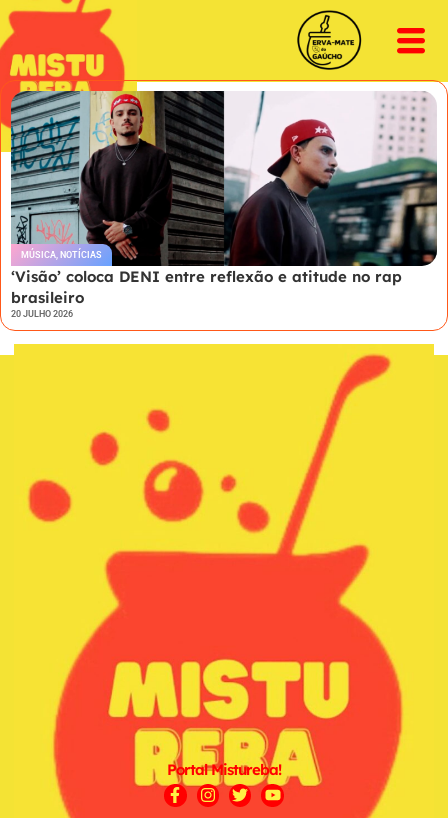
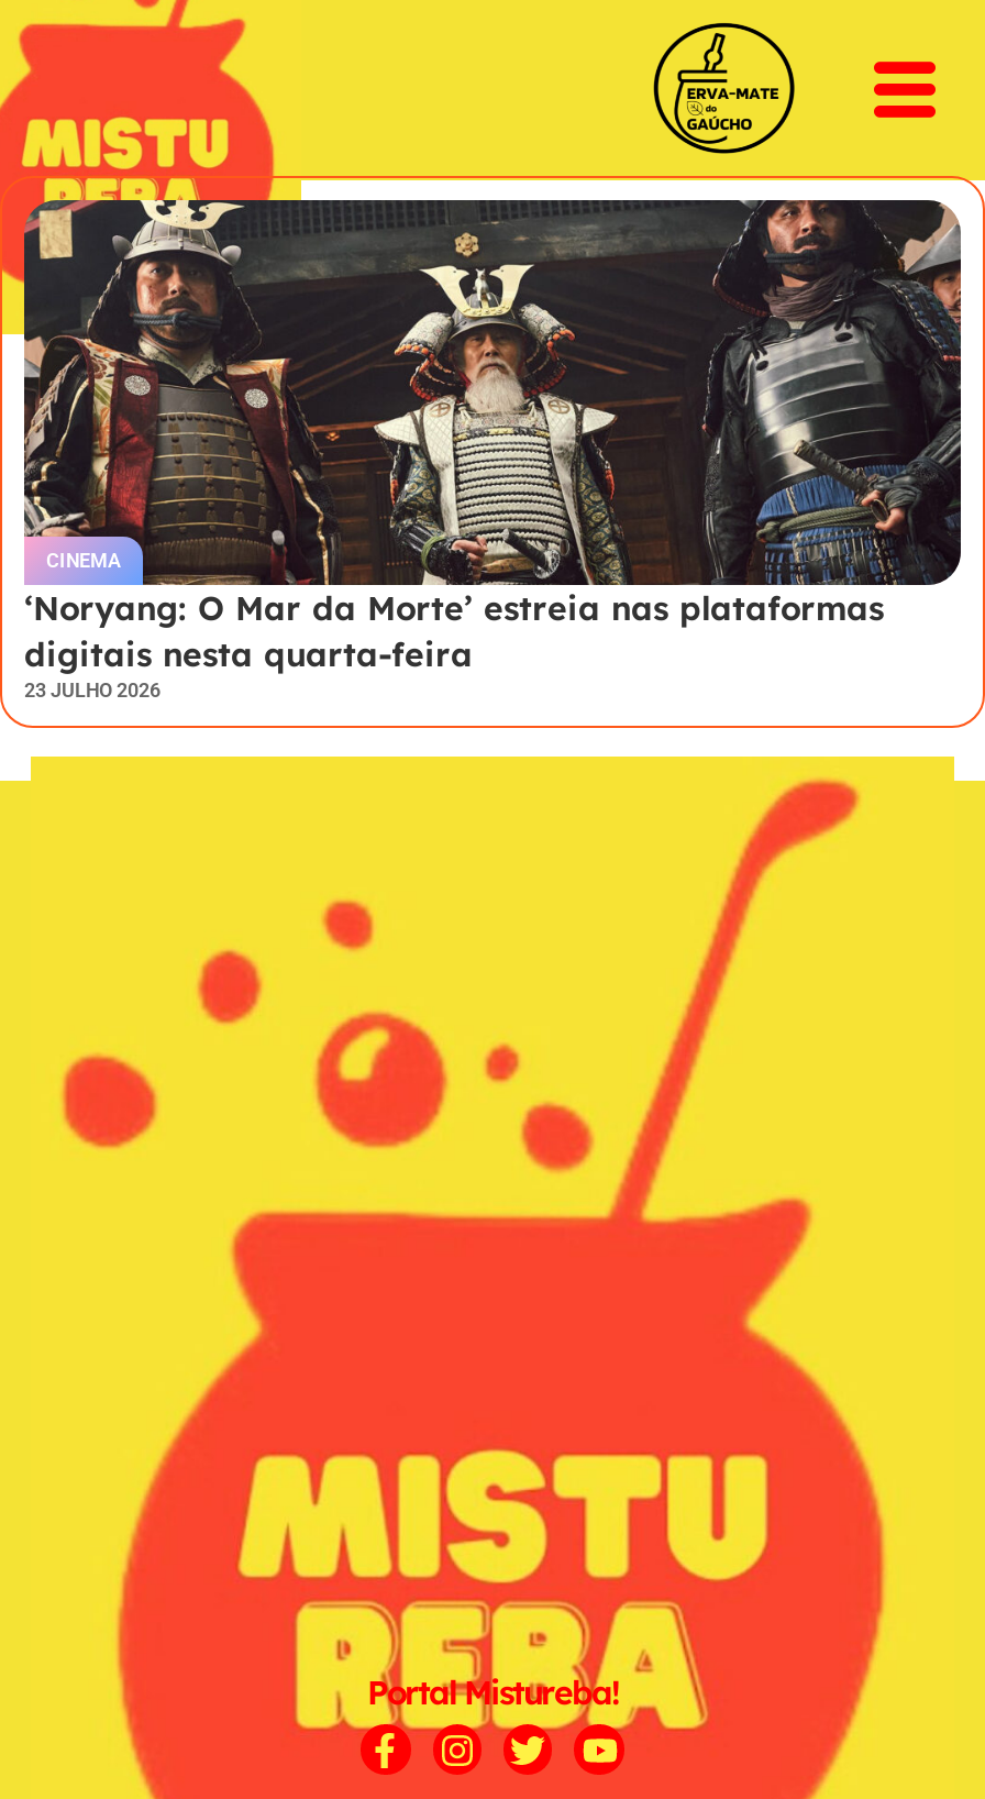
- [image]
- MÚSICA, NOTÍCIAS
- ‘Visão’ coloca DENI entre reflexão e atitude no rap
- brasileiro
- 20 JULHO 2026
+ [image]
+ CINEMA
+ ‘Noryang: O Mar da Morte’ estreia nas plataformas
+ digitais nesta quarta-feira
+ 23 JULHO 2026
